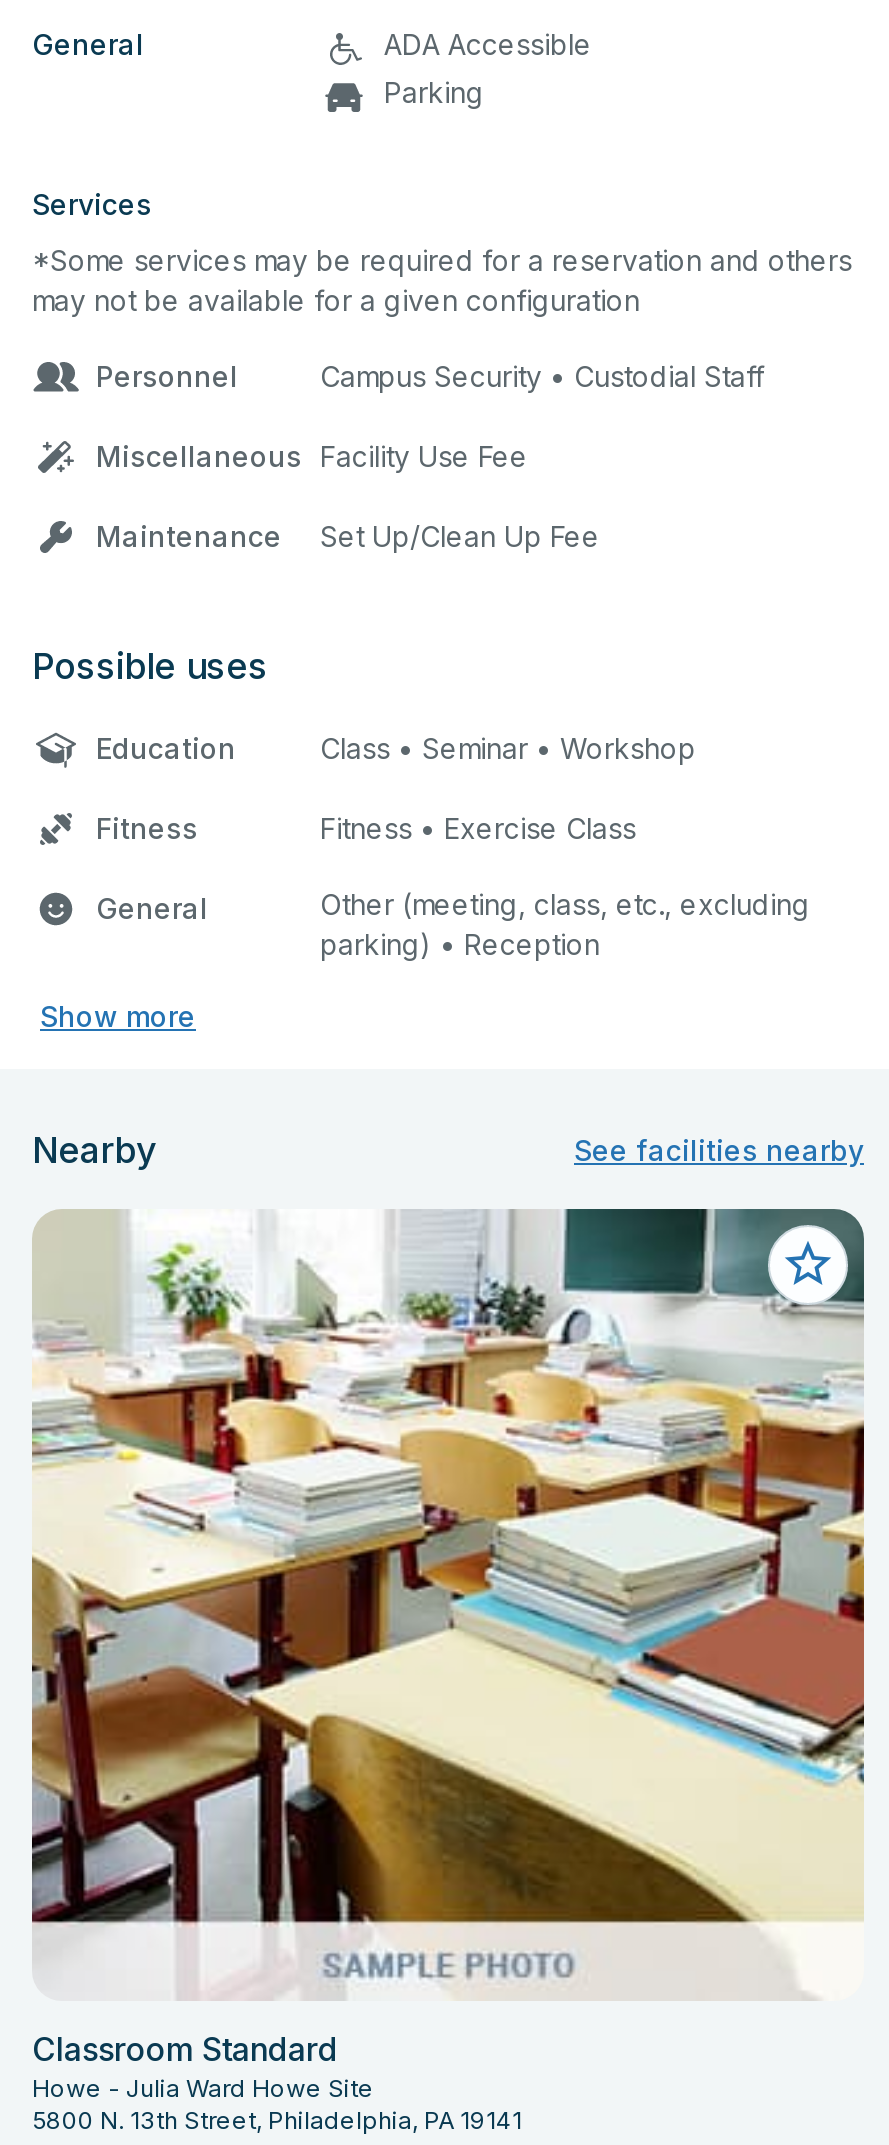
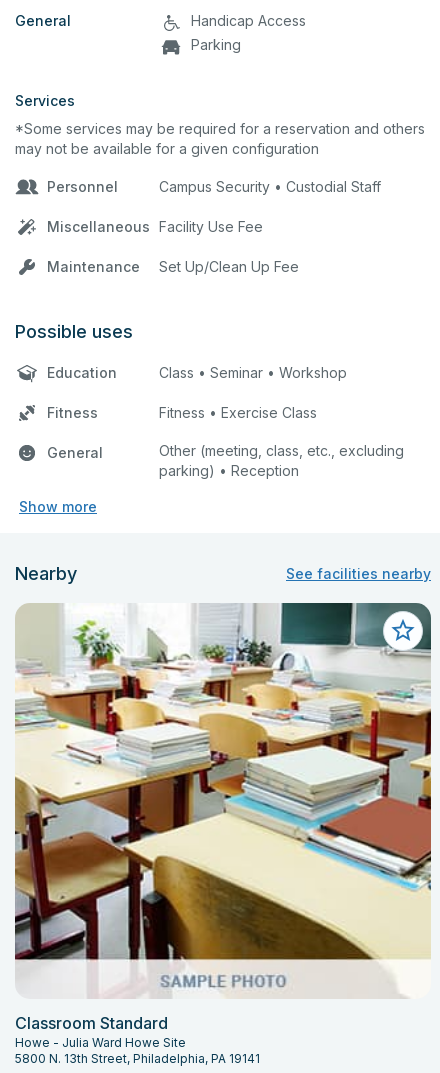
- ADA Accessible
+ Handicap Access
